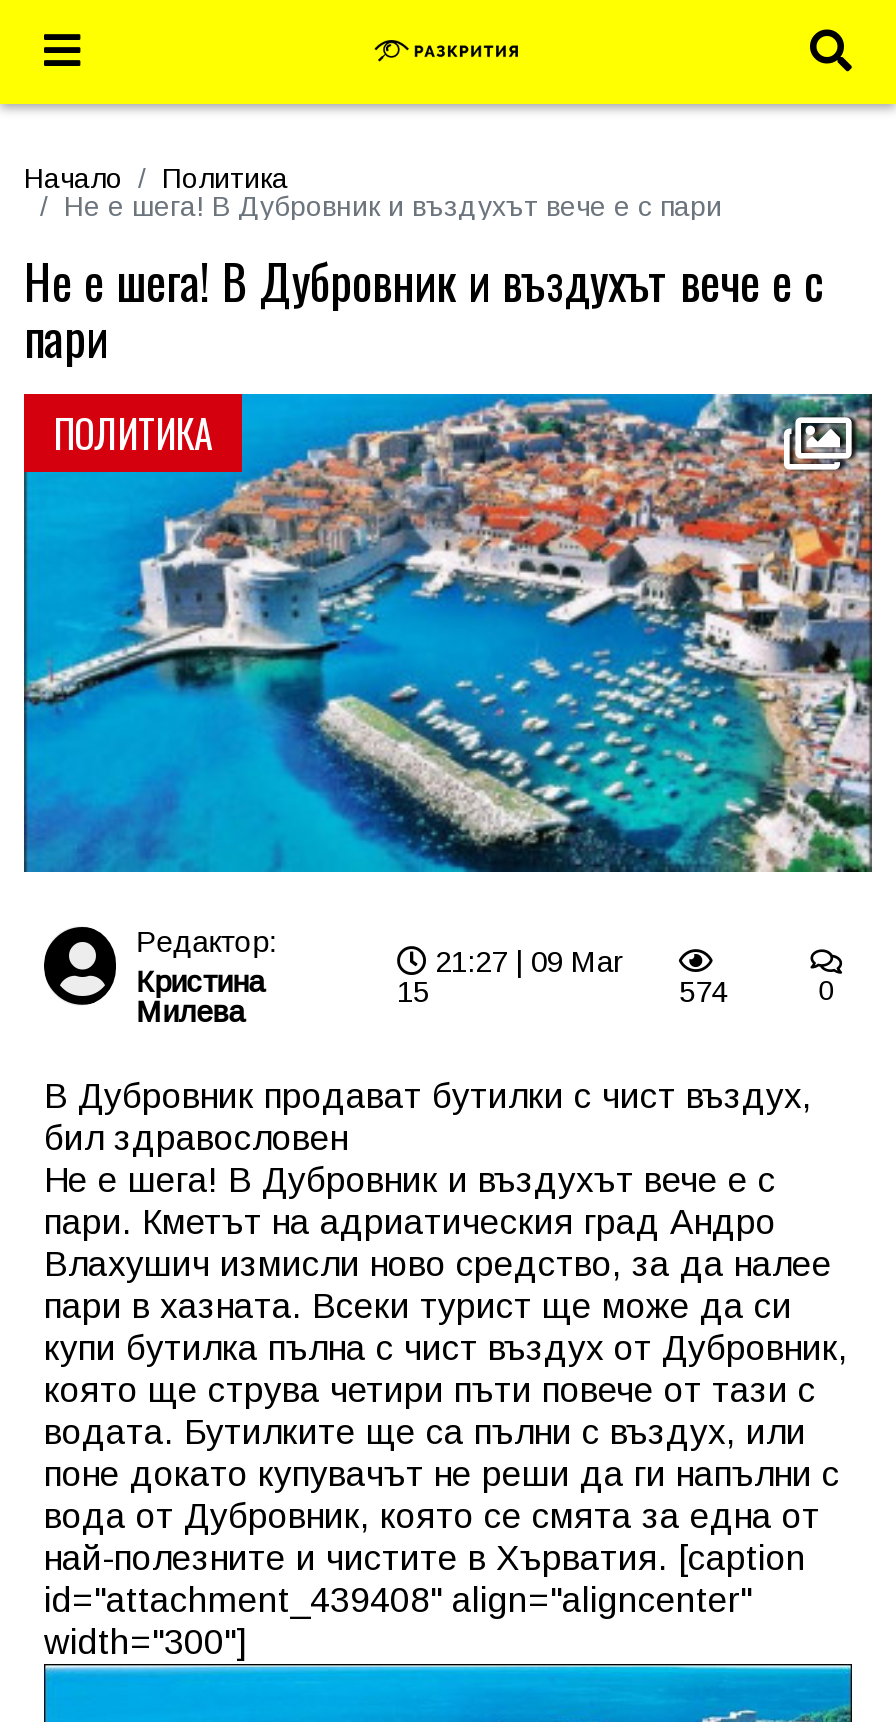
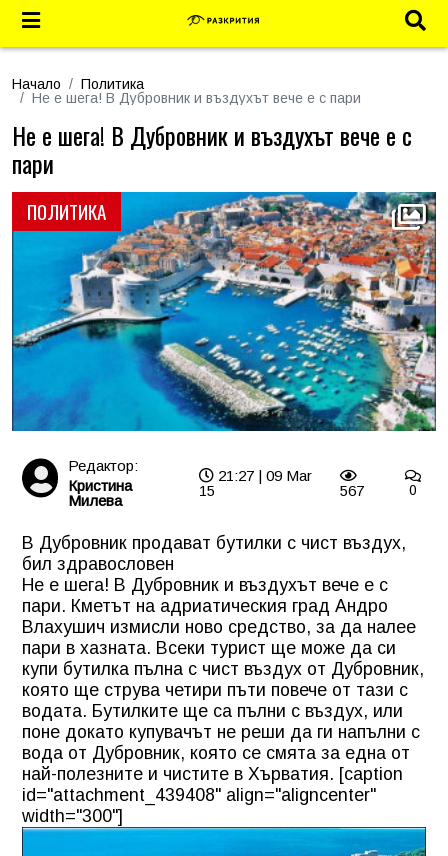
- 574
+ 567
